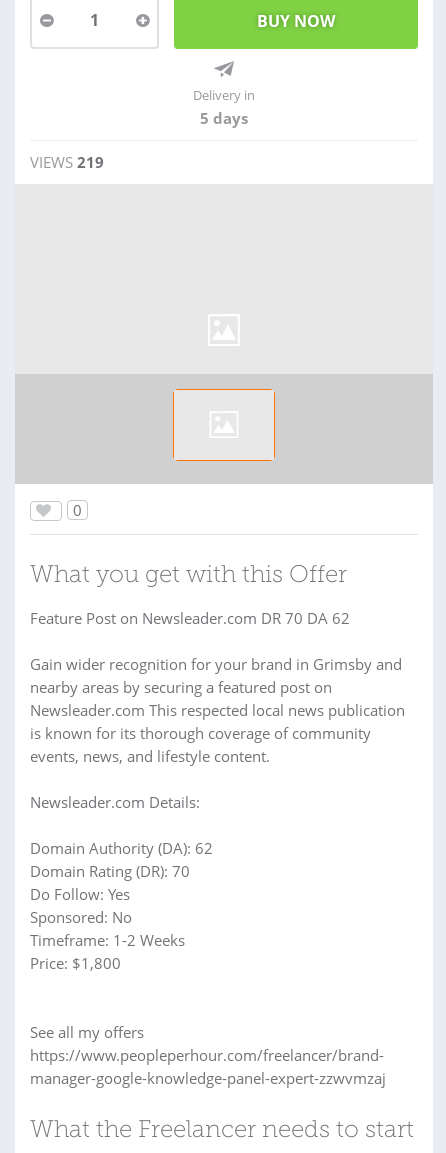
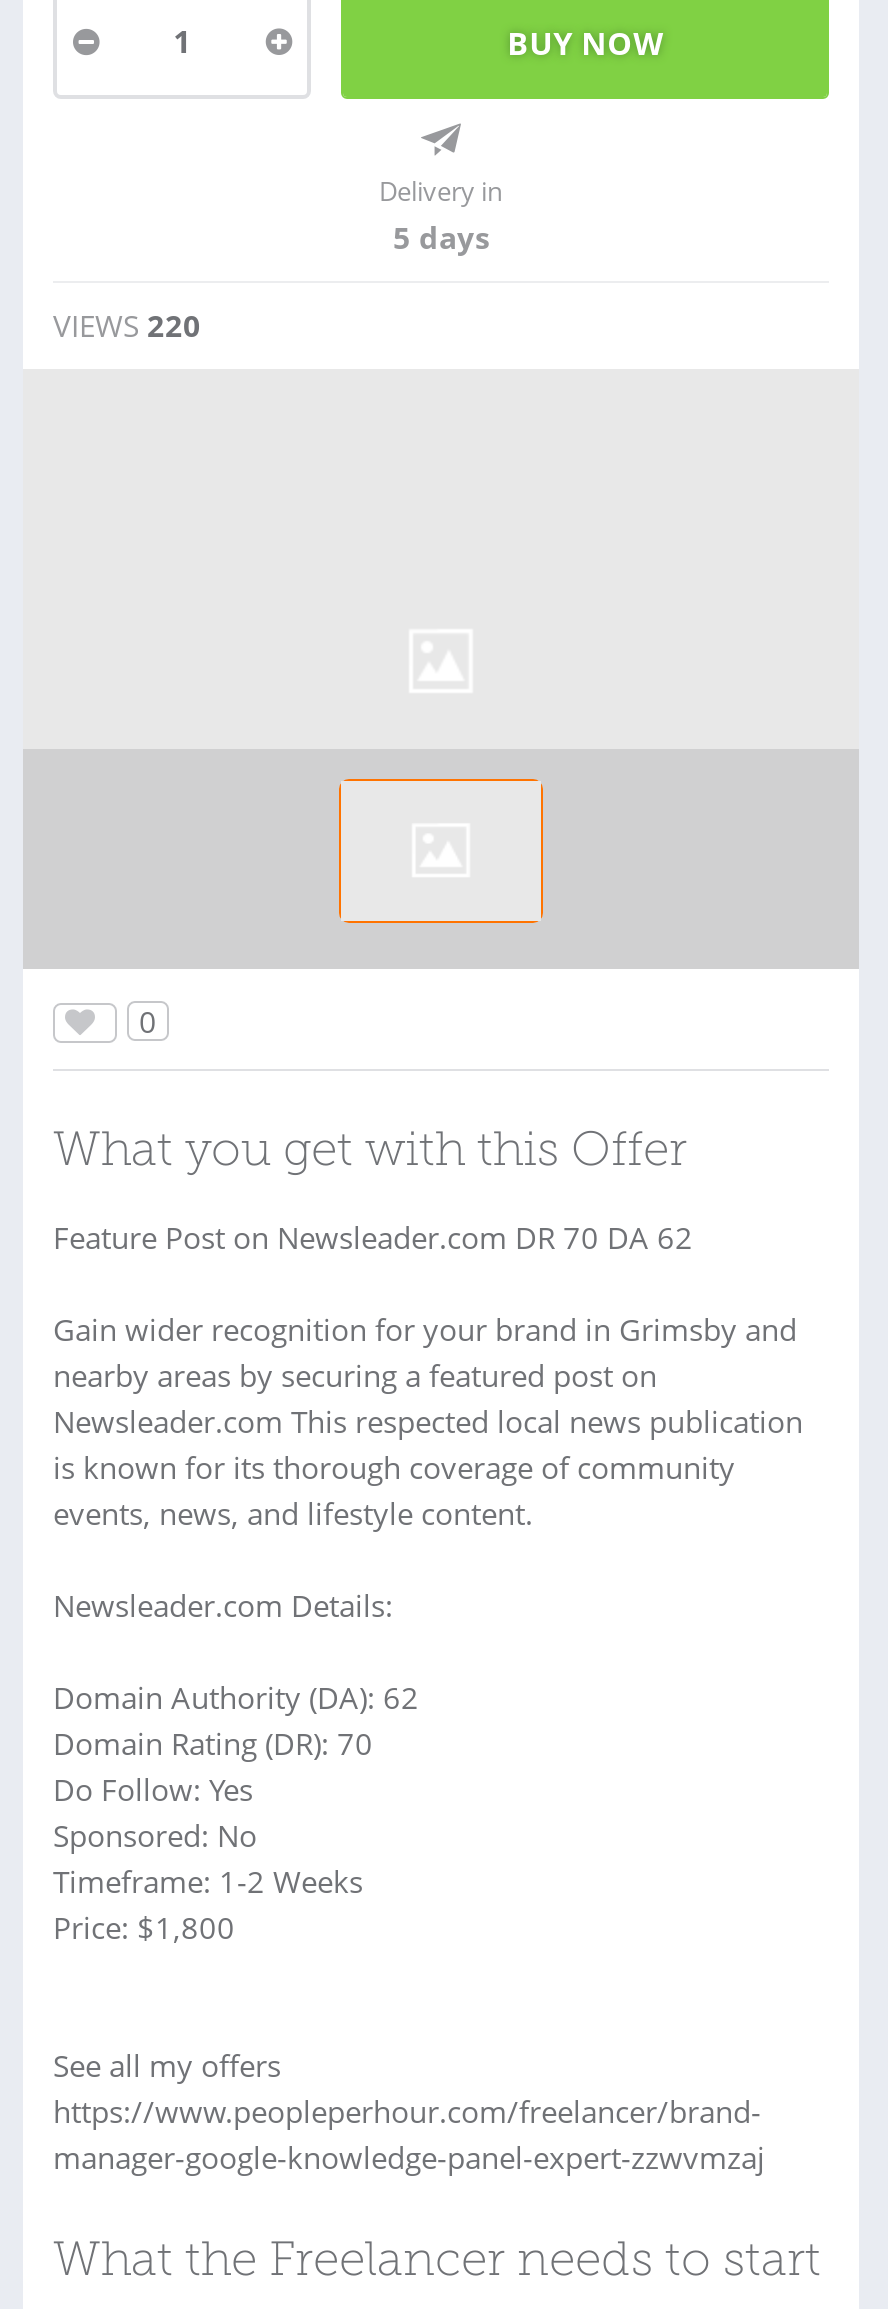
- VIEWS 219
+ VIEWS 220
